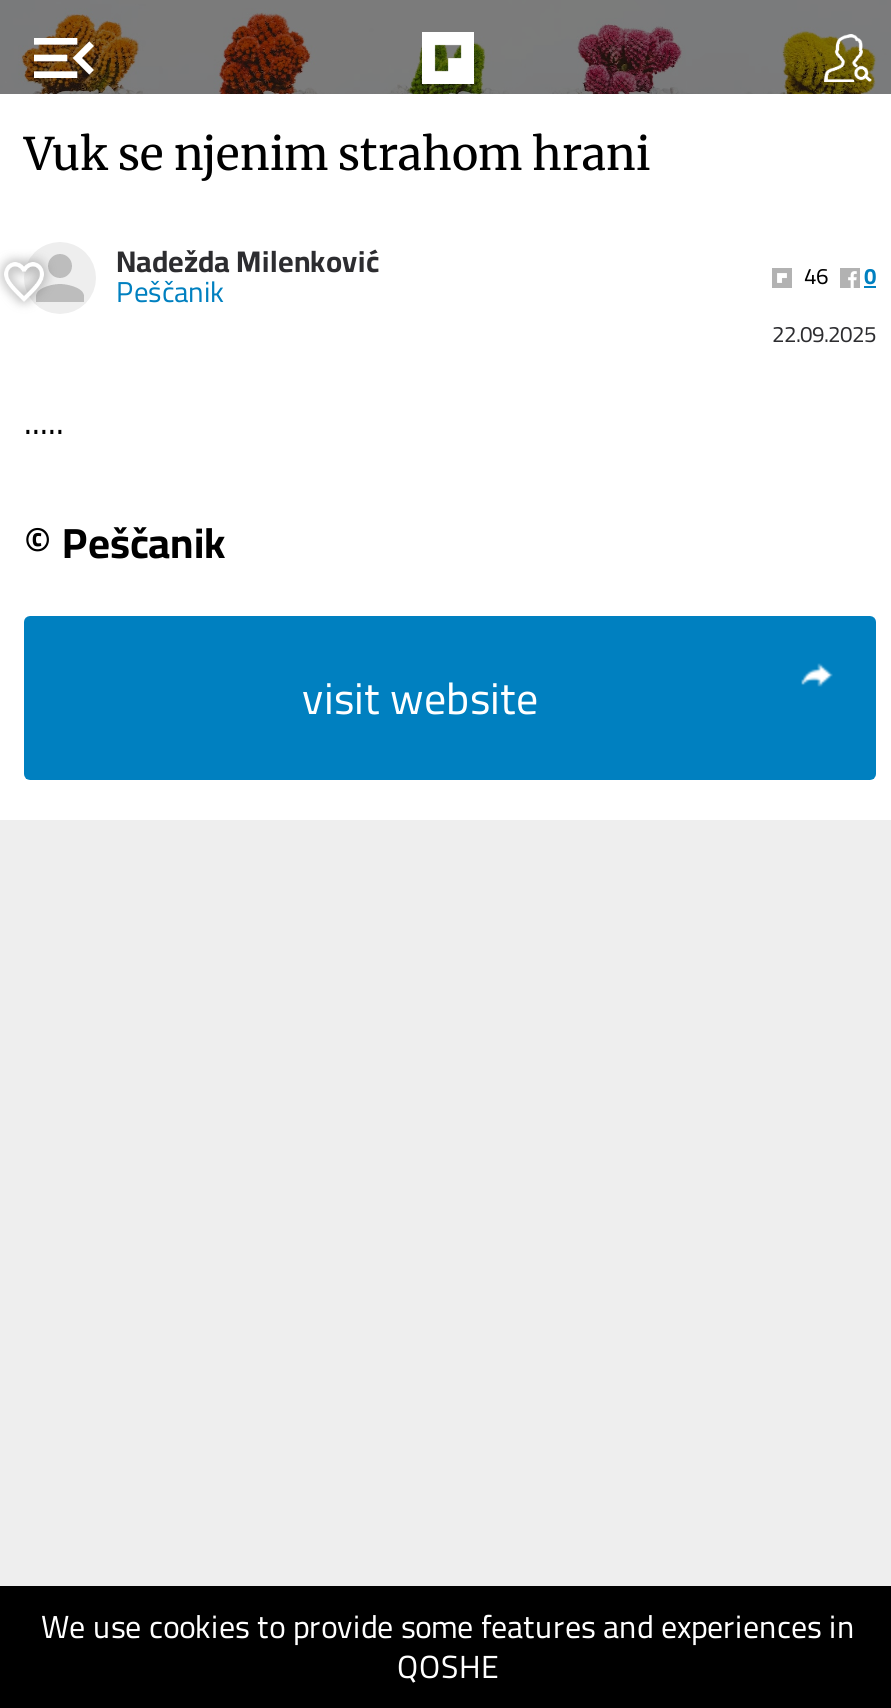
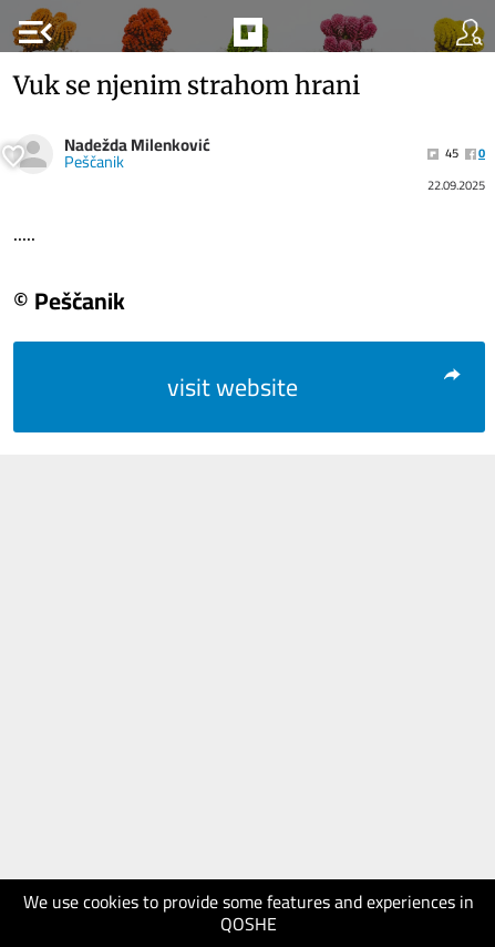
- 46 0
+ 45 0
